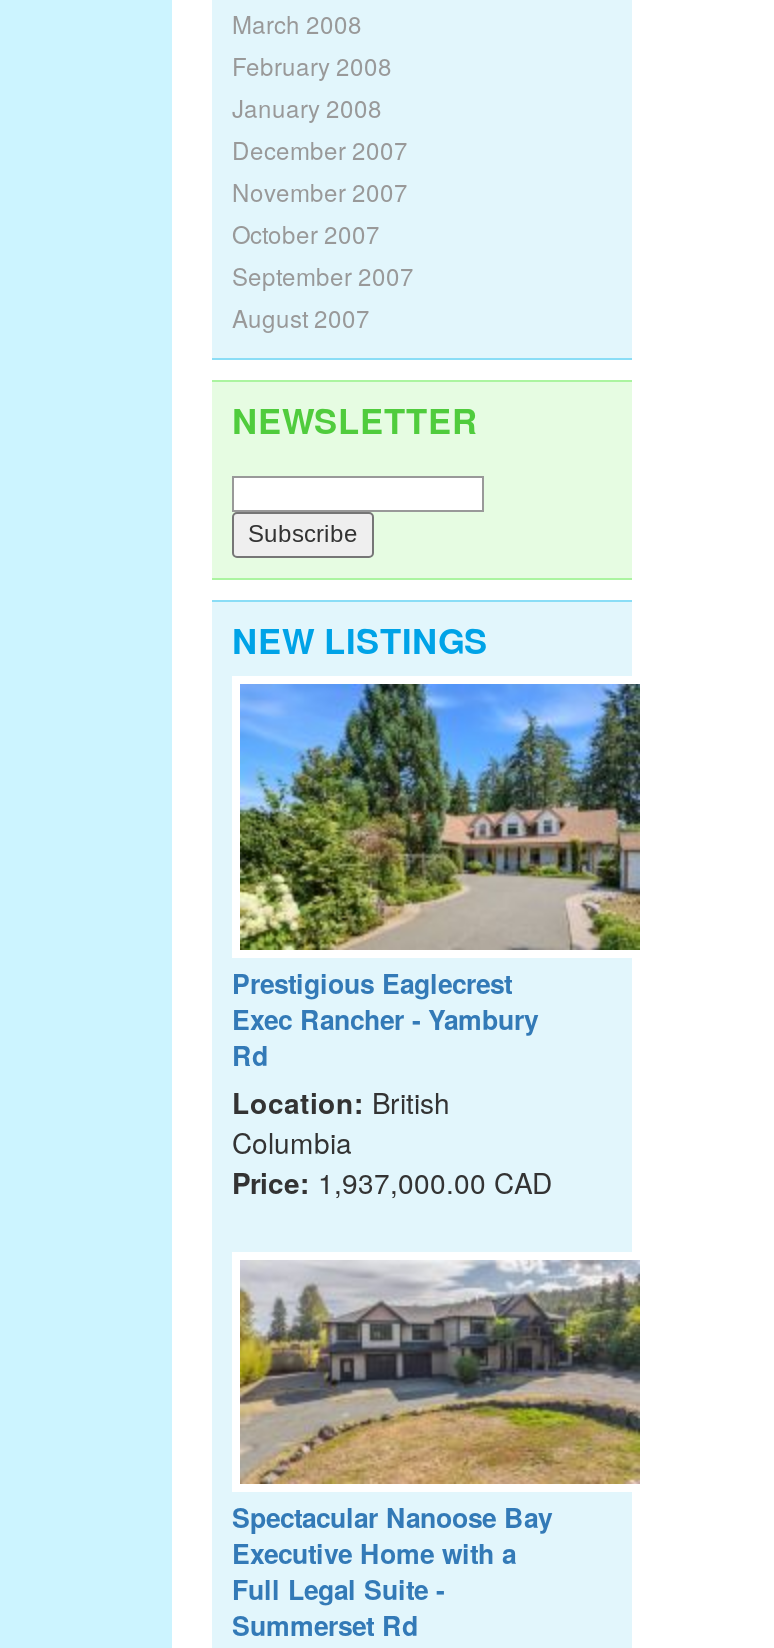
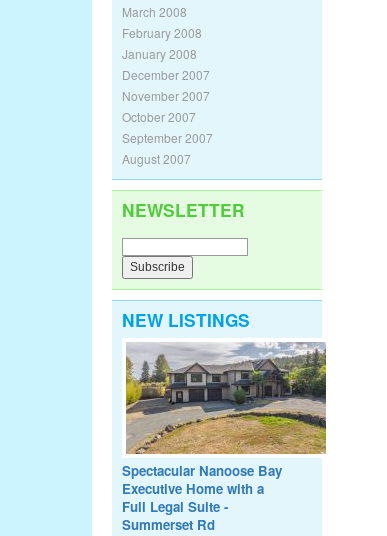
- [image]
- Prestigious Eaglecrest
- Exec Rancher - Yambury
- Rd
- Location: British
- Columbia
- Price: 1,937,000.00 CAD
